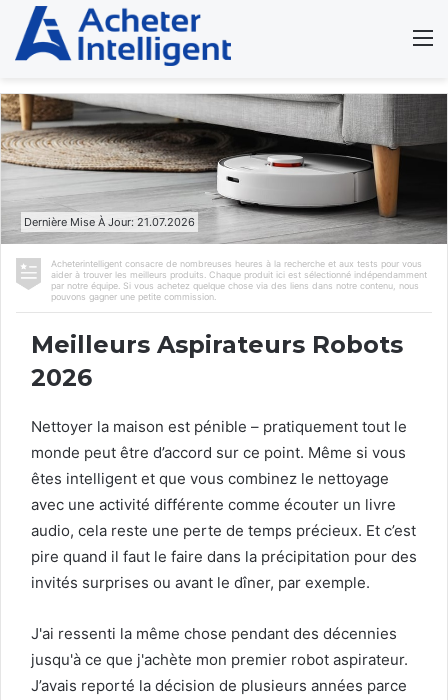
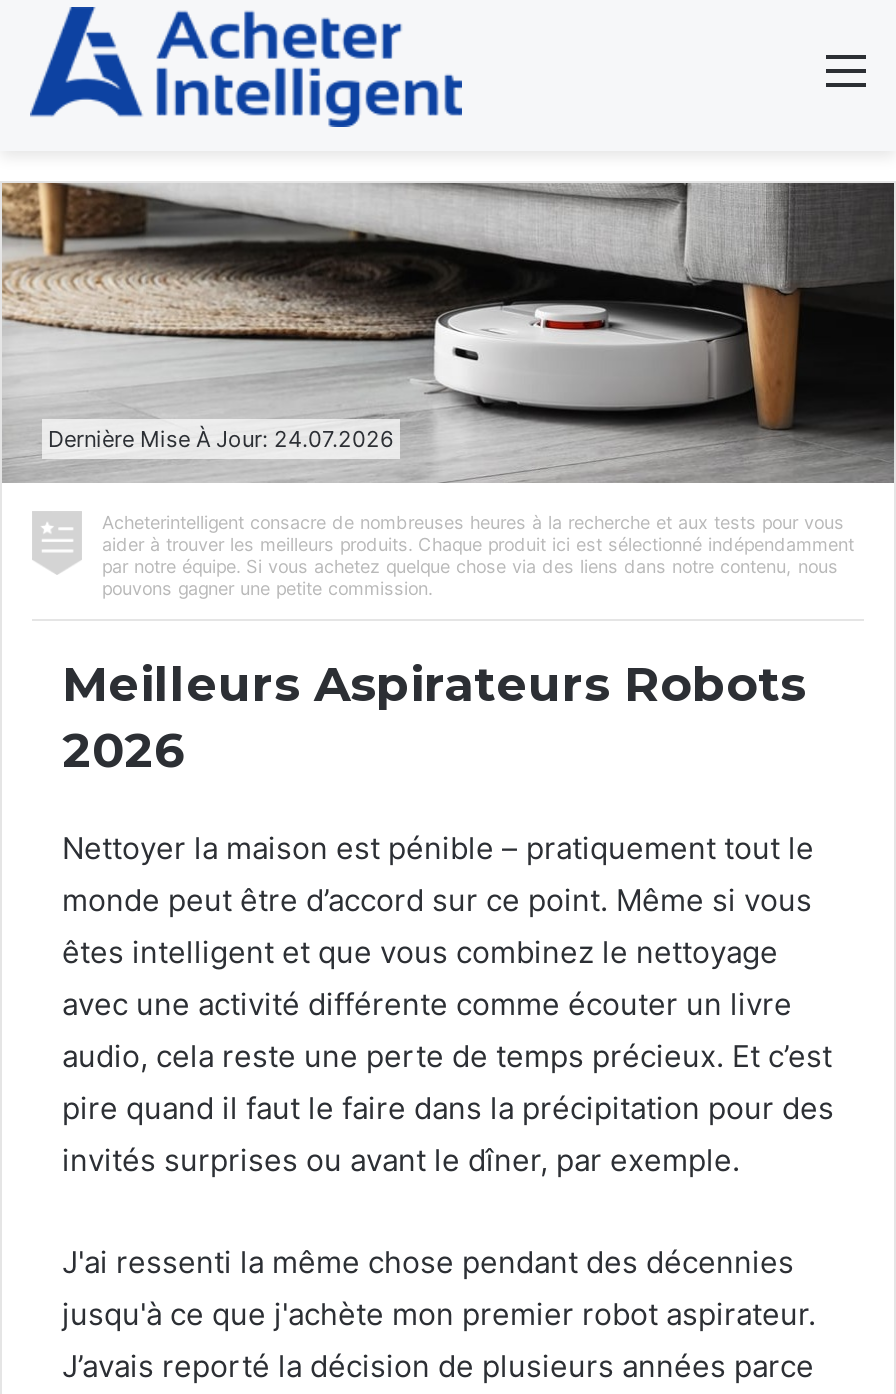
- Dernière Mise À Jour: 21.07.2026
+ Dernière Mise À Jour: 24.07.2026
